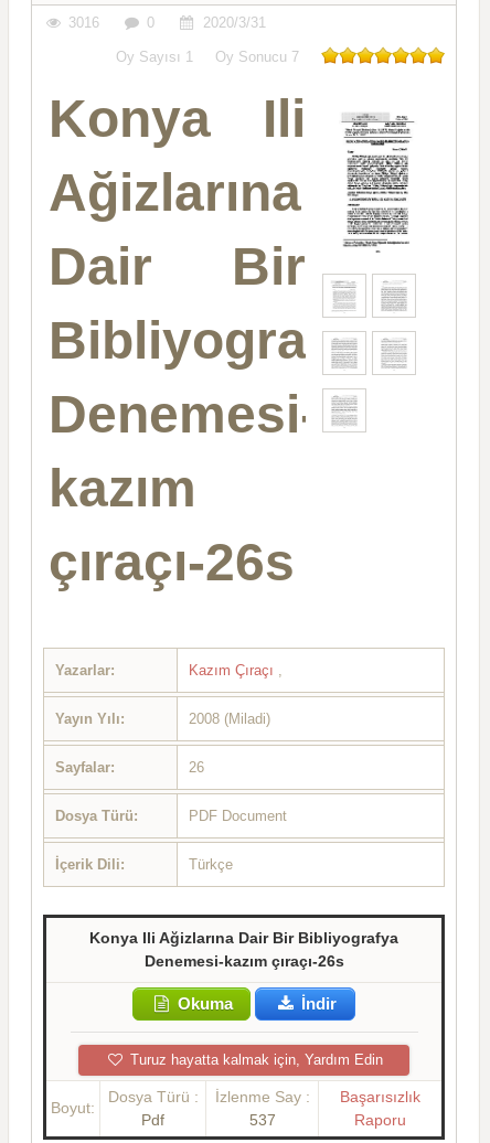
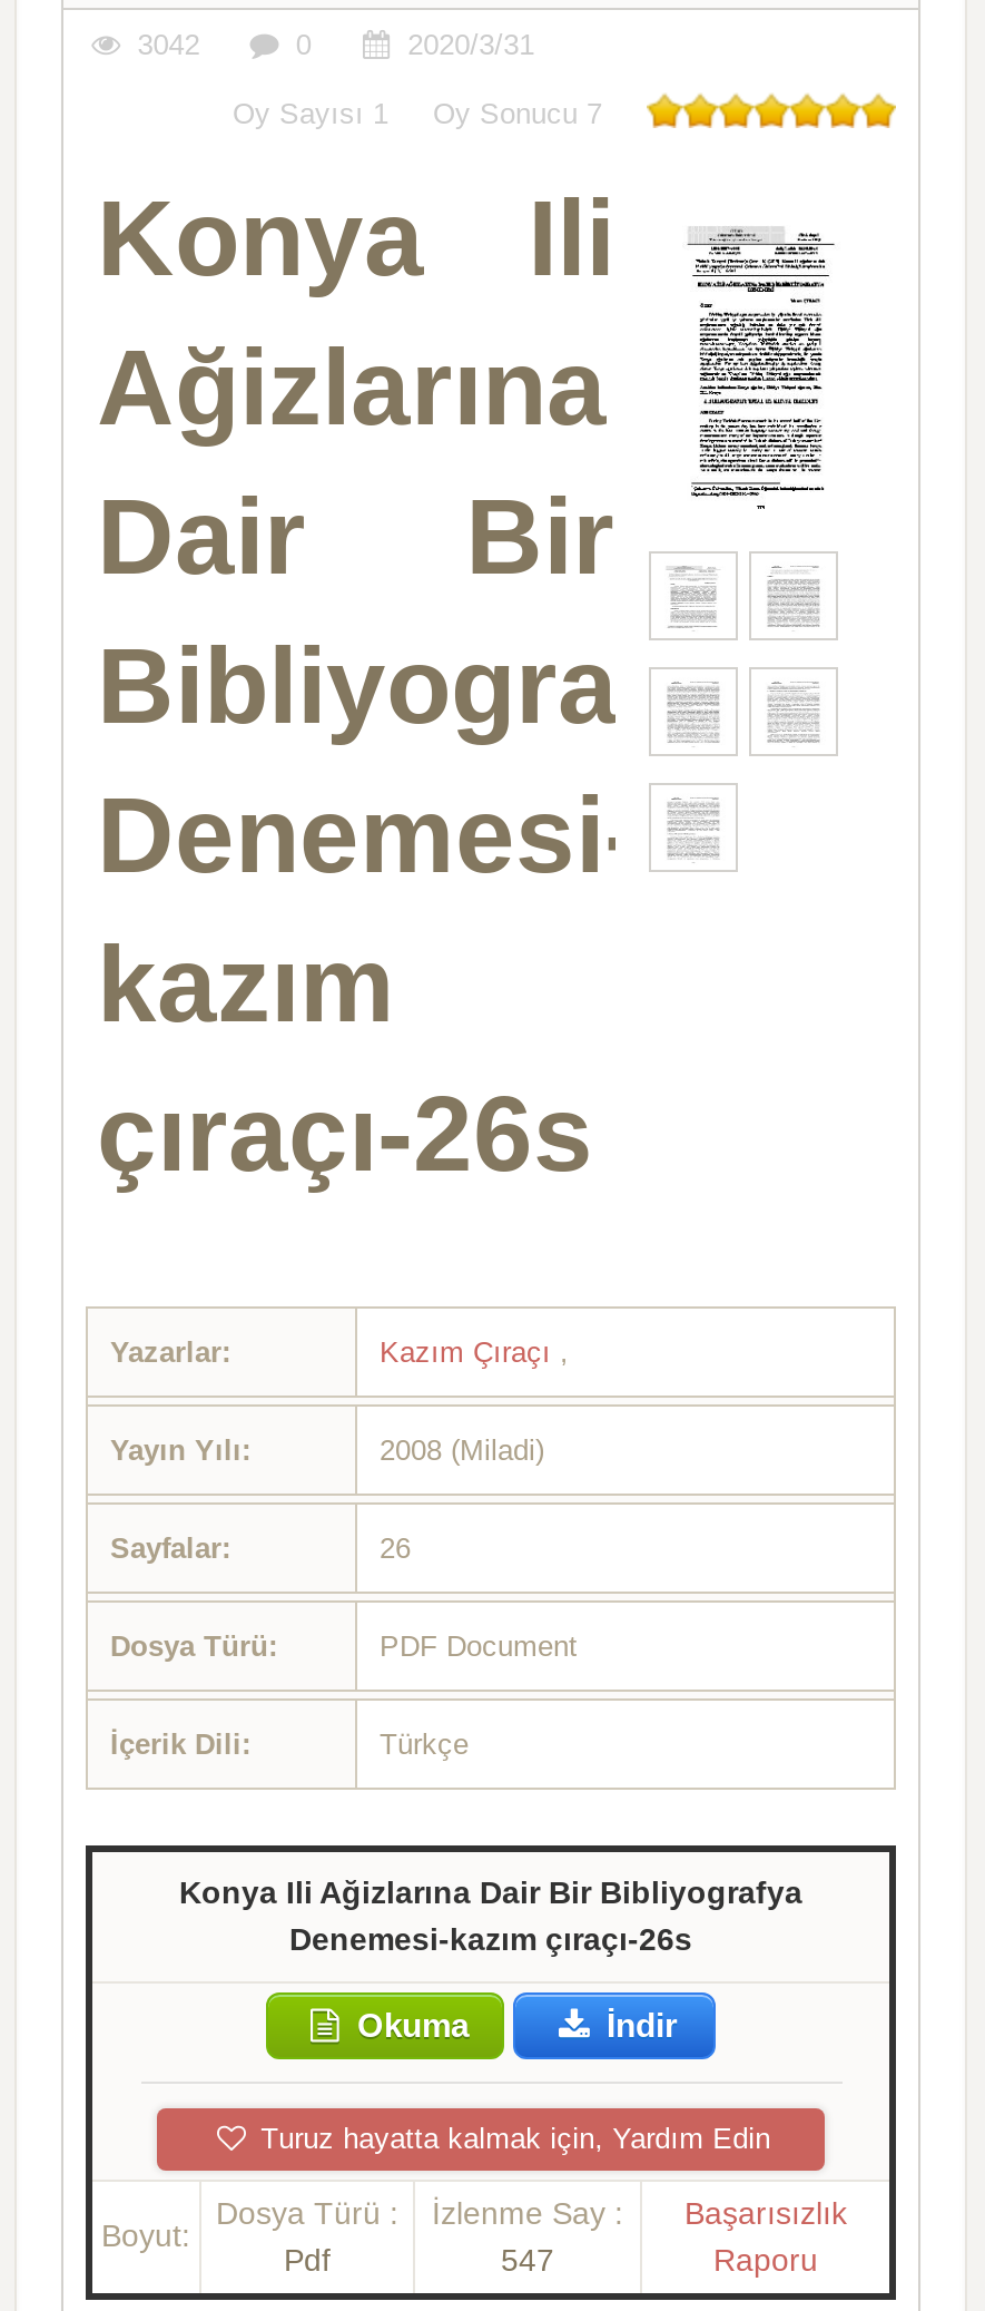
- 3016
+ 3042

- 537
+ 547
